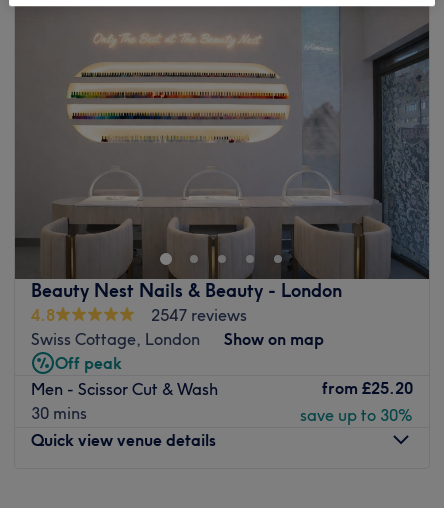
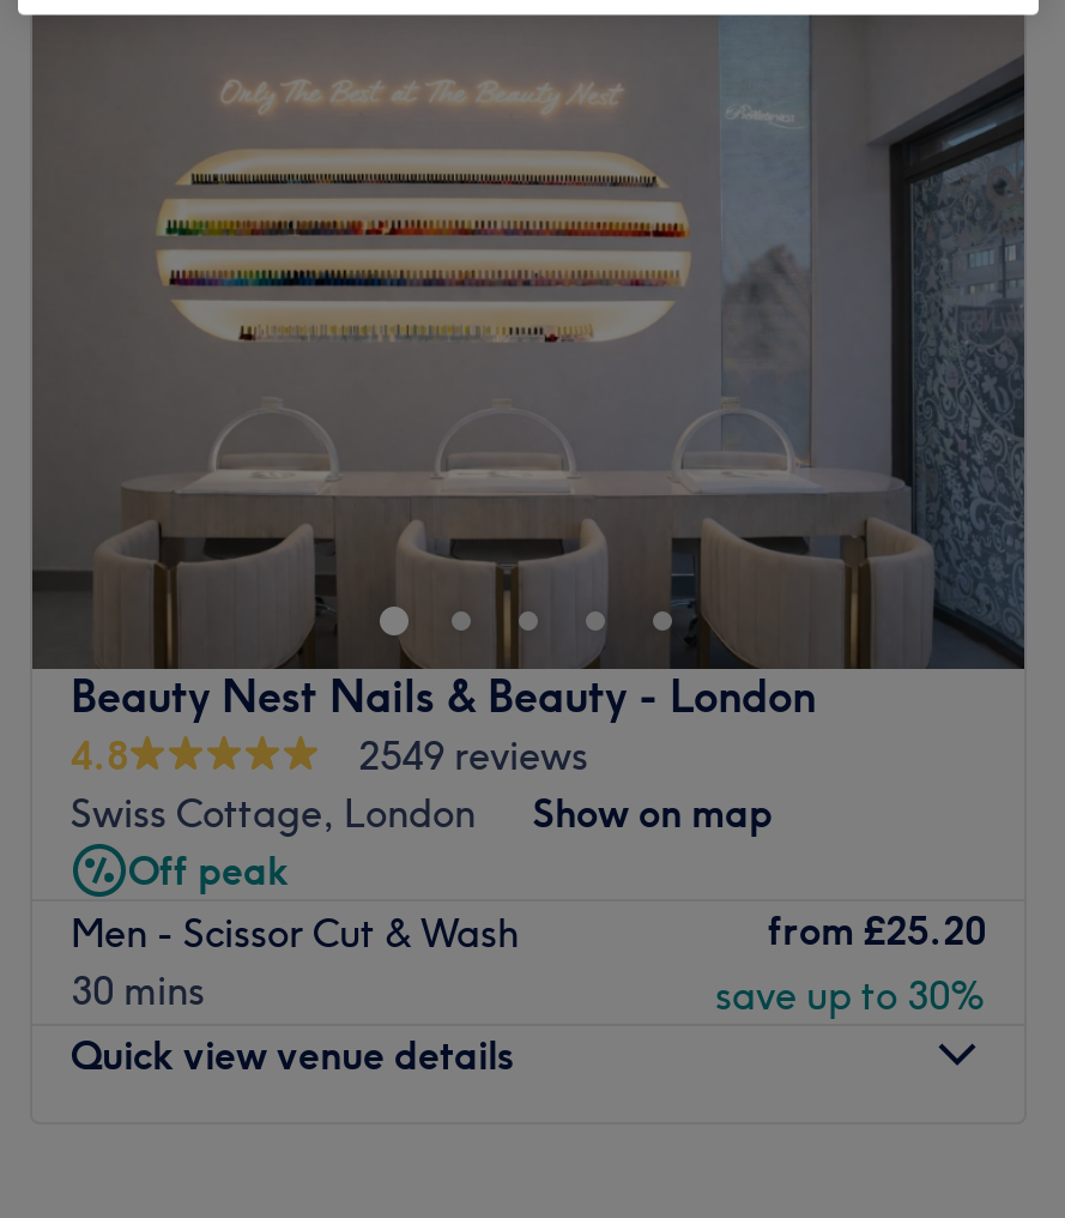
- 2547 reviews
+ 2549 reviews
